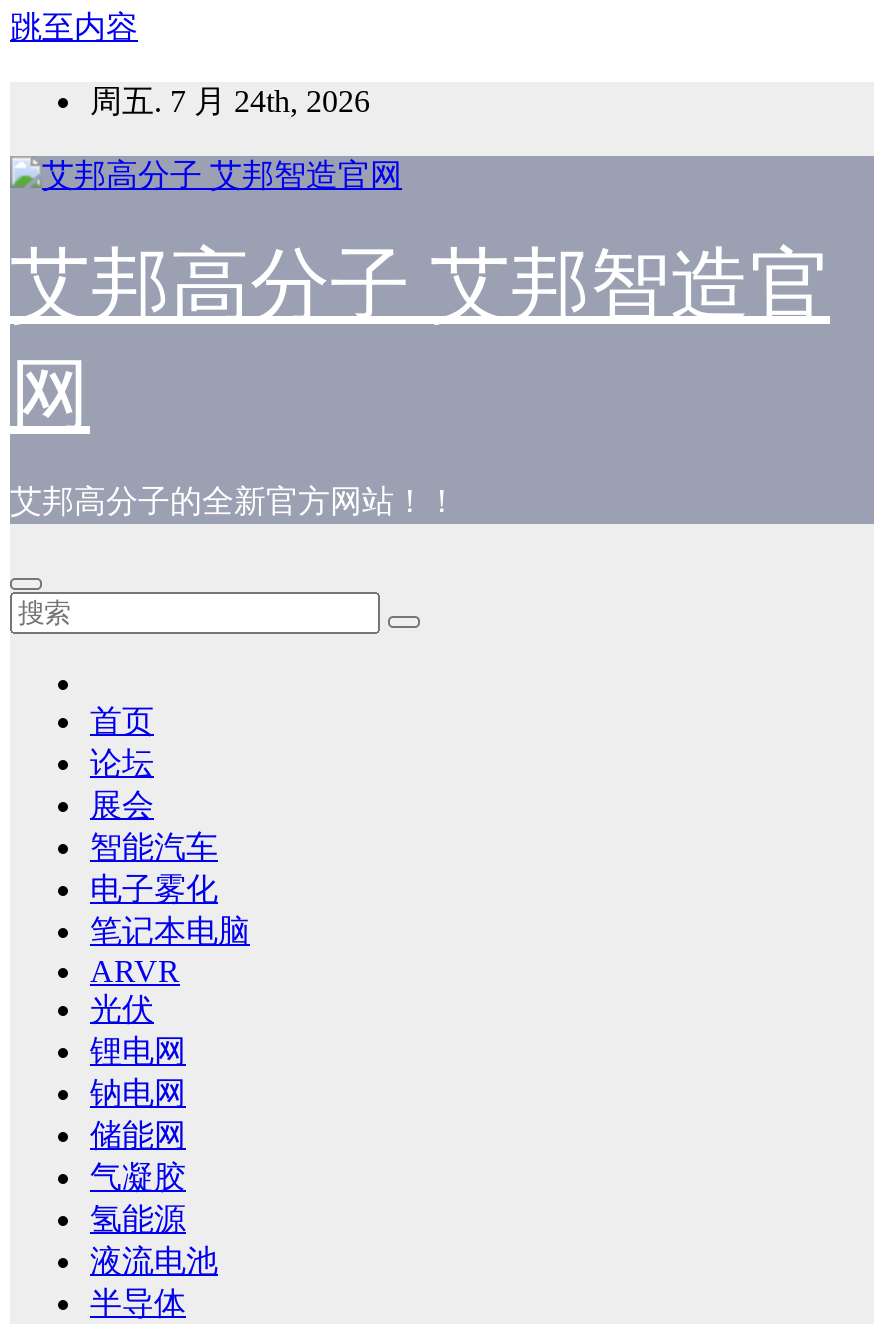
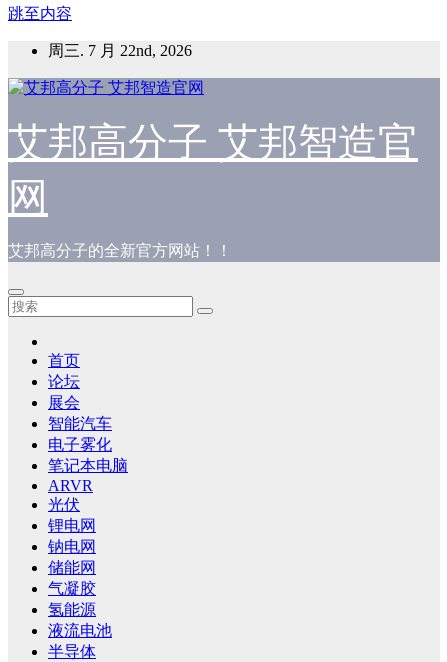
- 周五. 7 月 24th, 2026
+ 周三. 7 月 22nd, 2026
